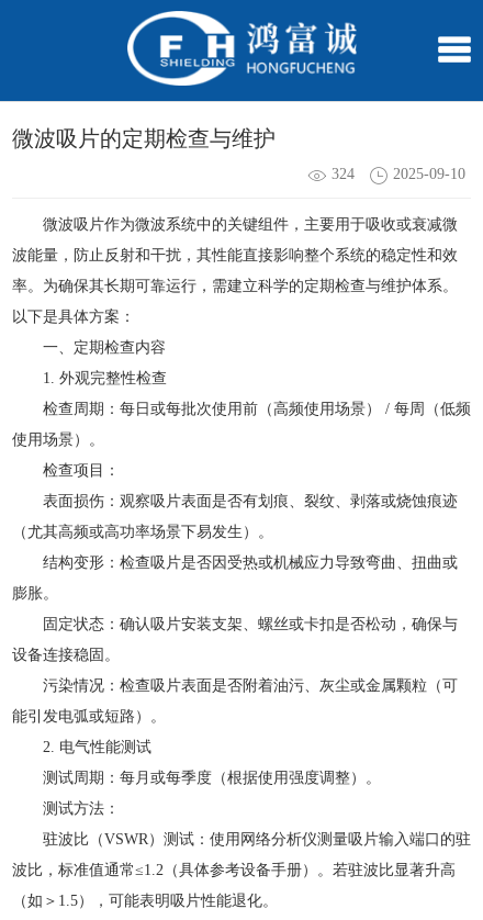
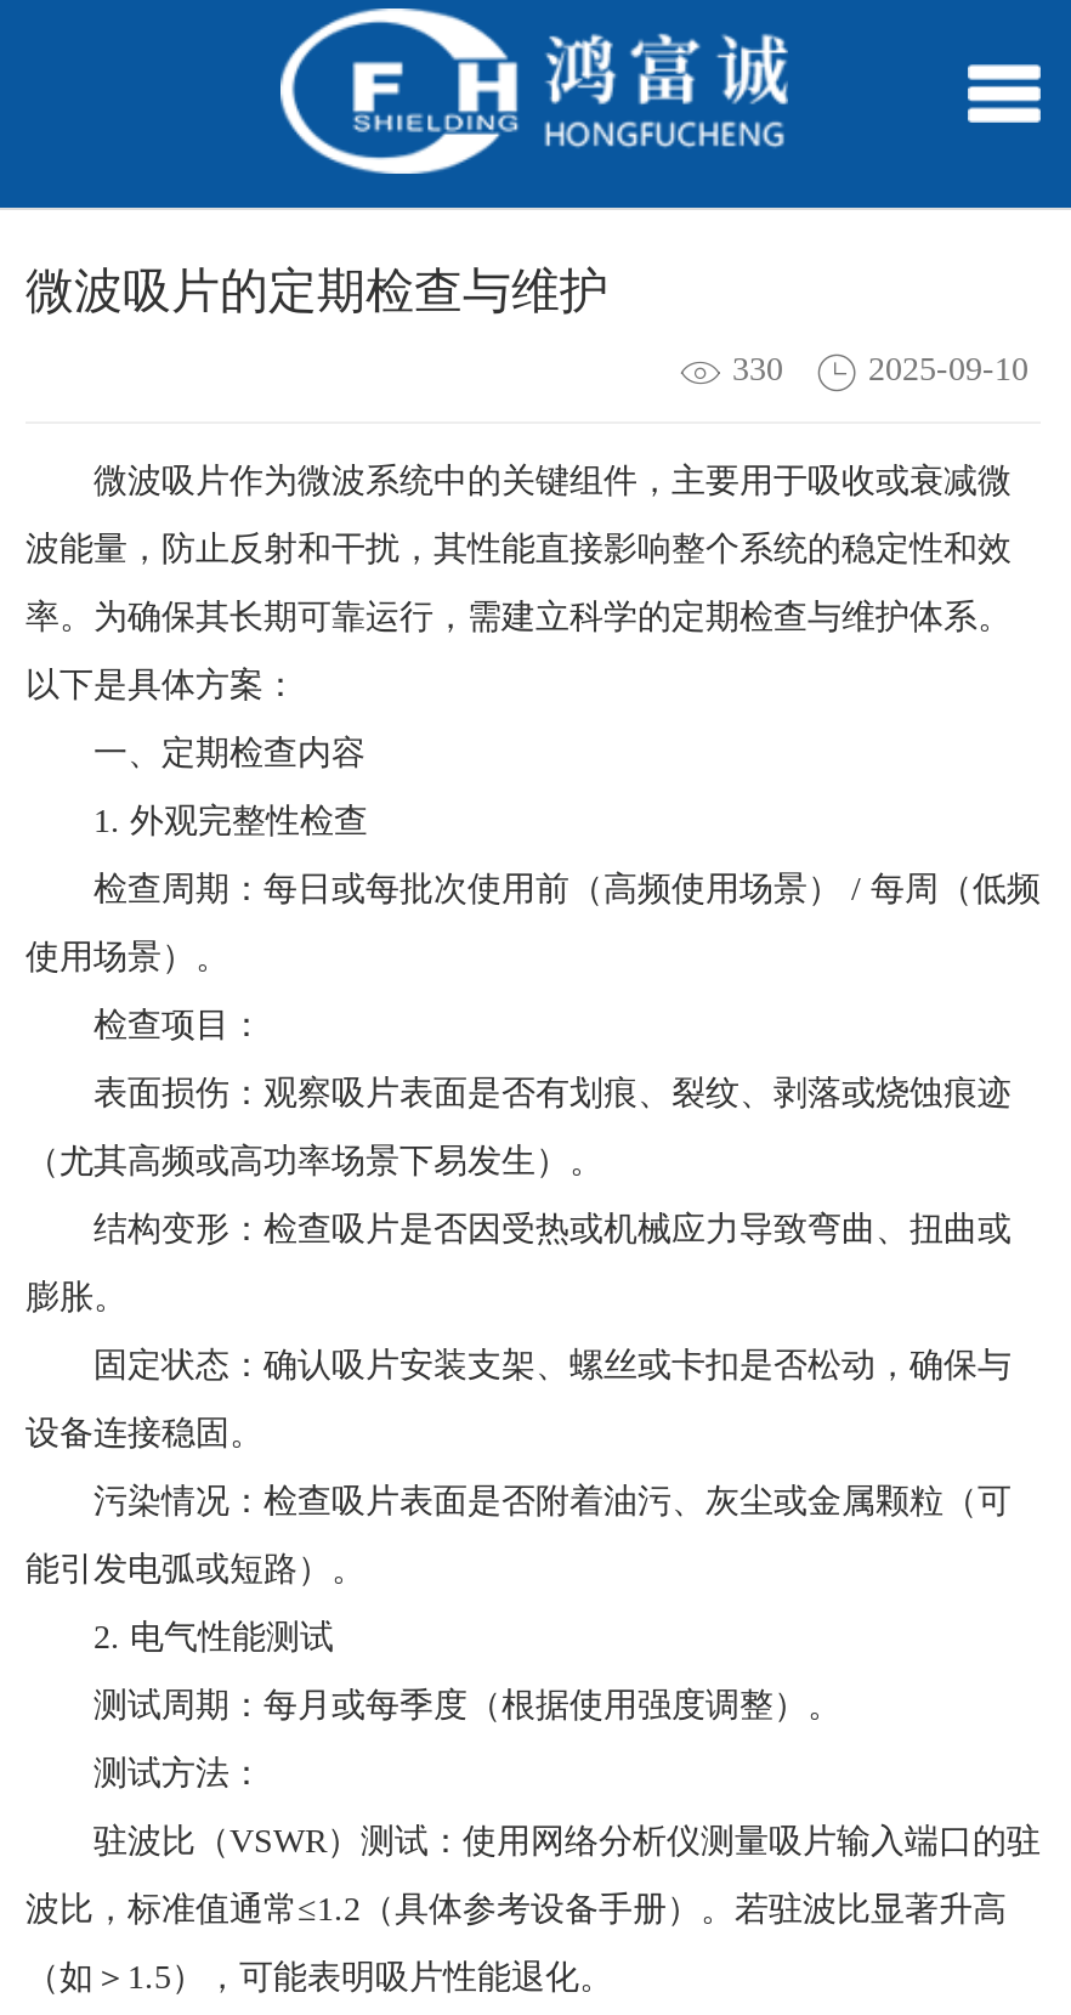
- 324
+ 330
